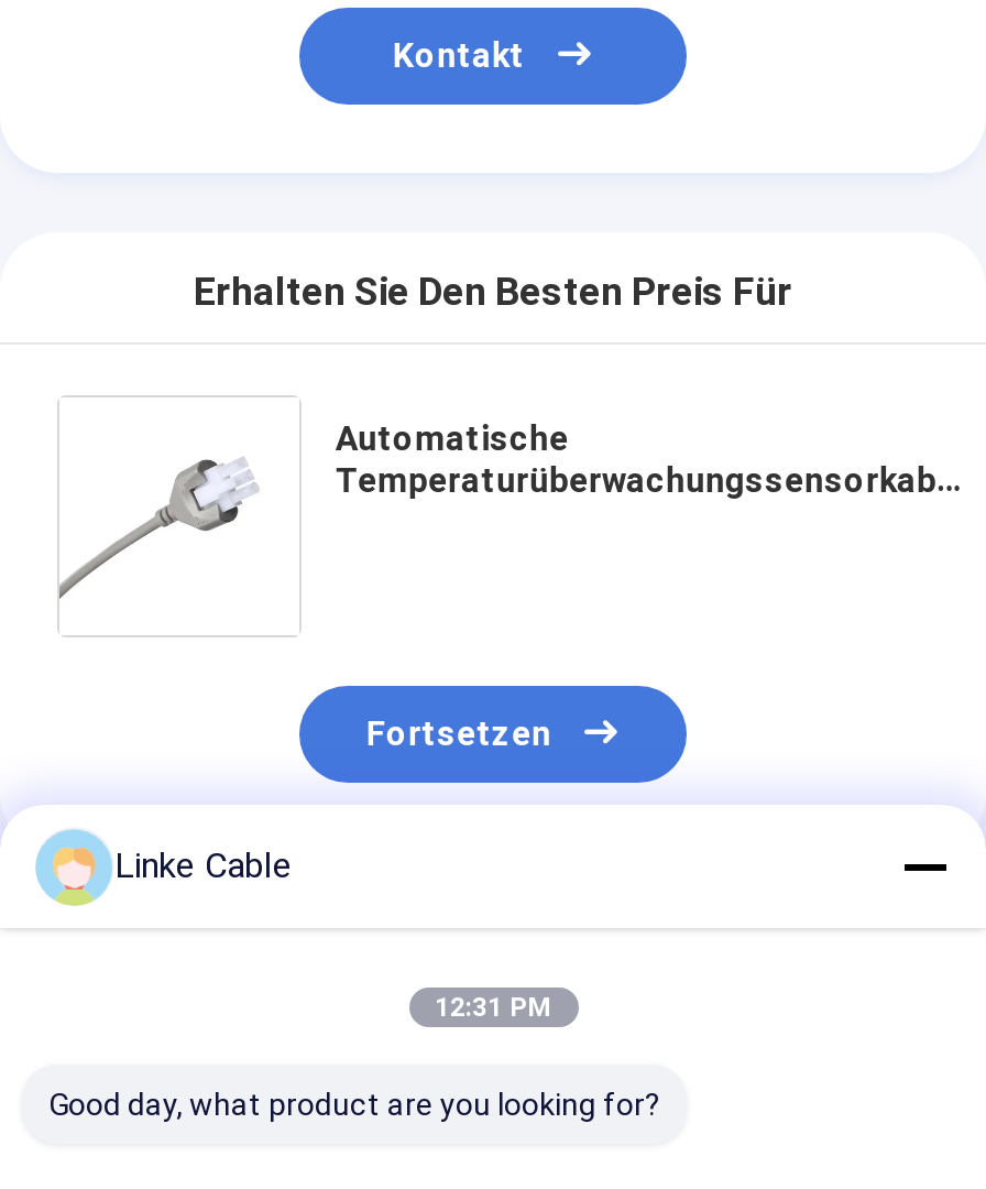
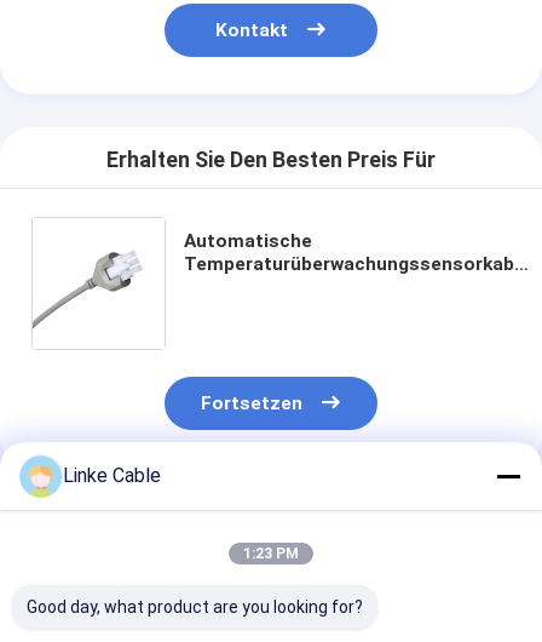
- 12:31 PM
+ 1:23 PM
